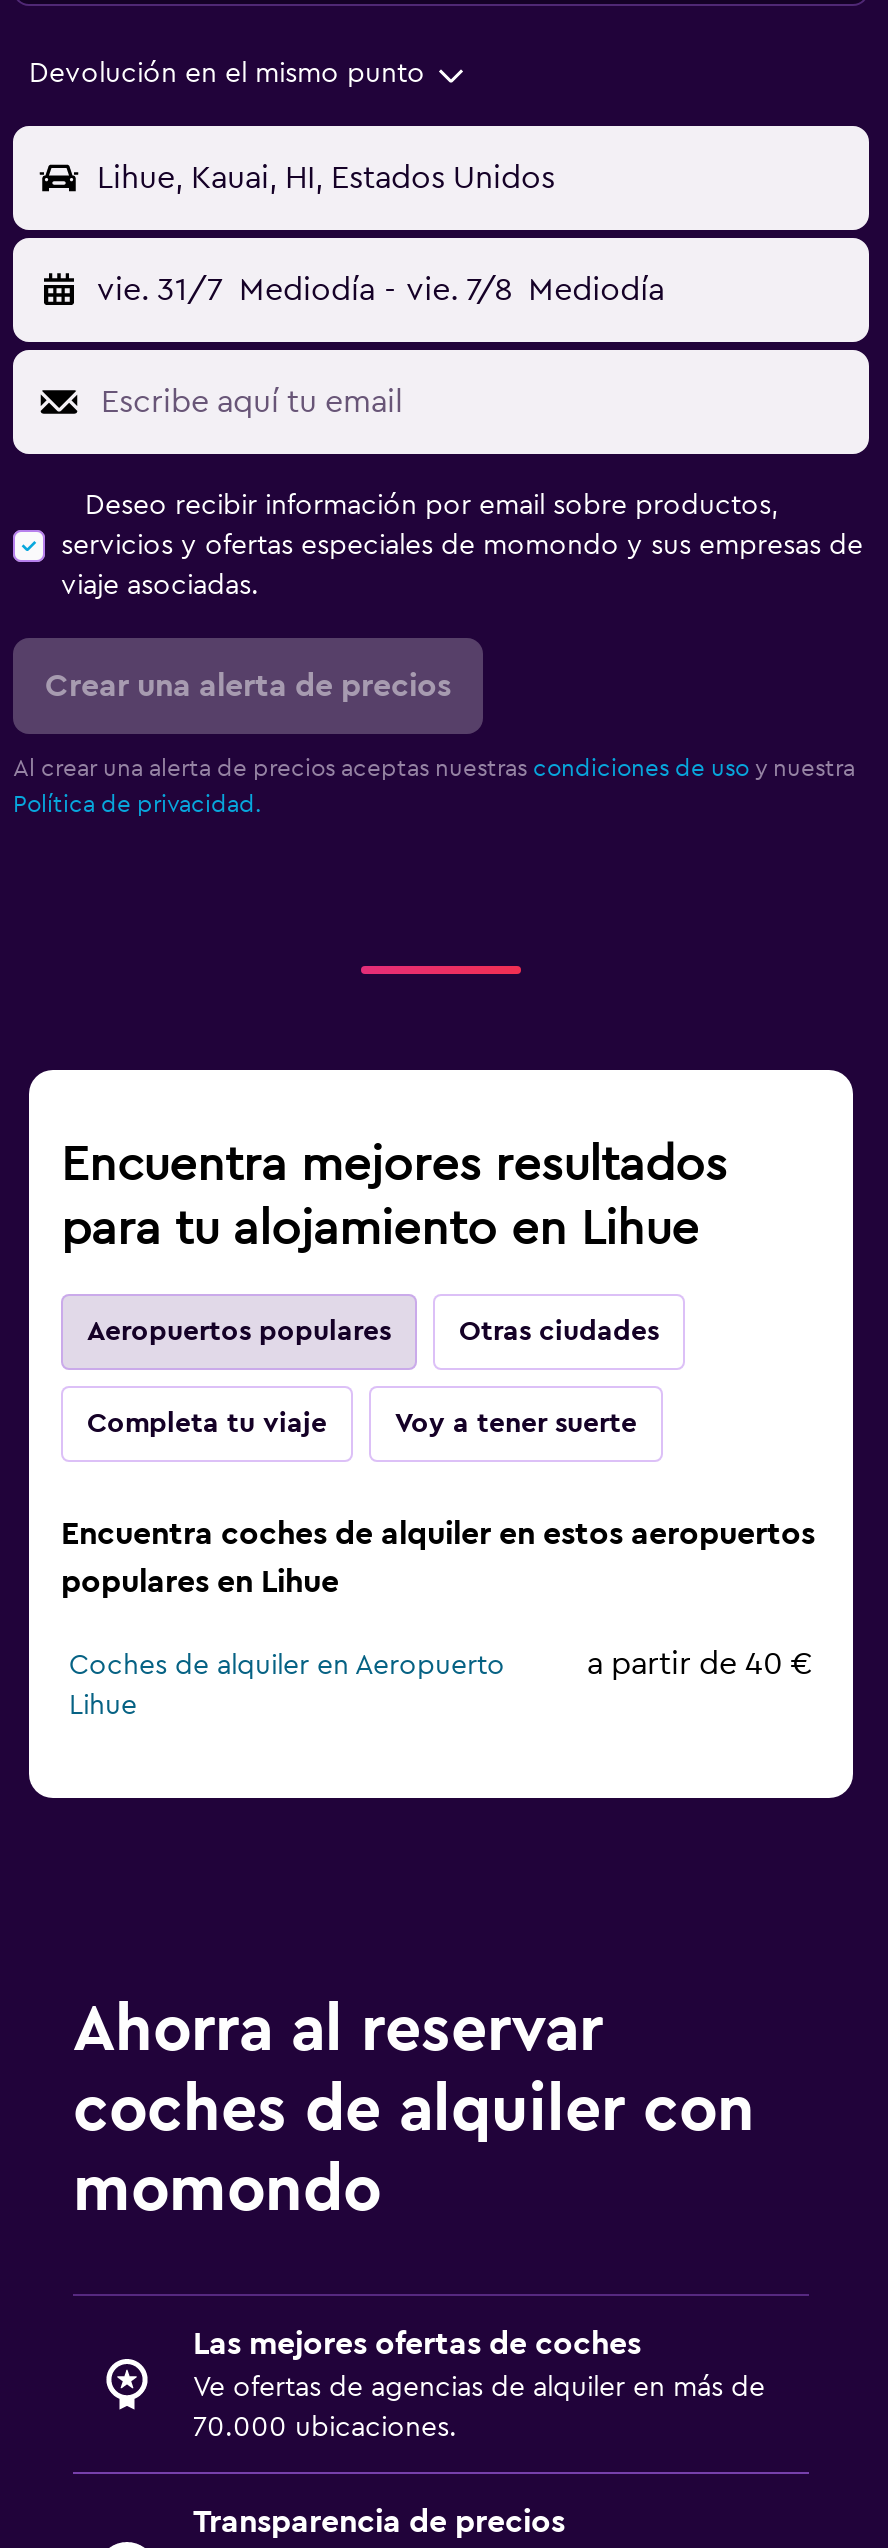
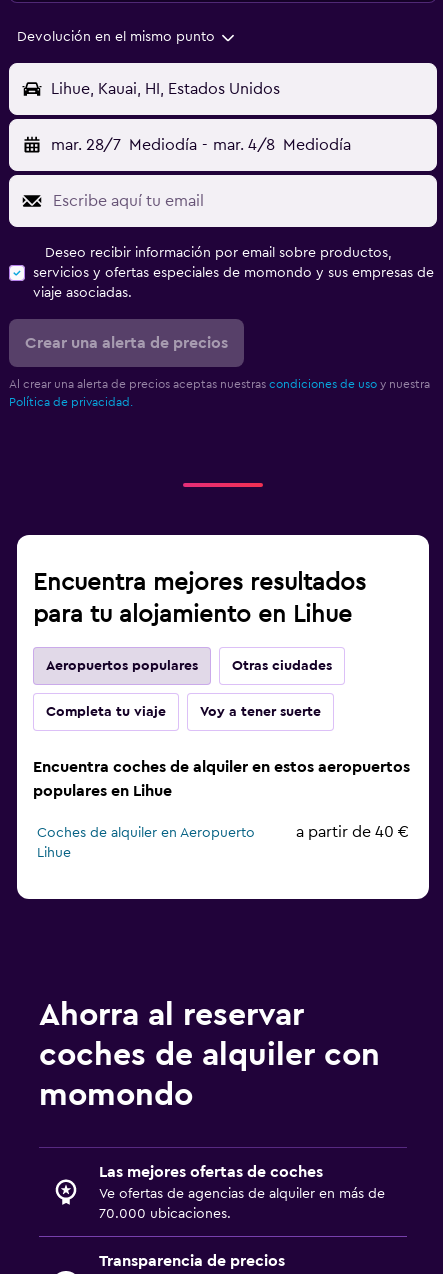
- vie. 31/7 Mediodía - vie. 7/8 Mediodía
+ mar. 28/7 Mediodía - mar. 4/8 Mediodía
